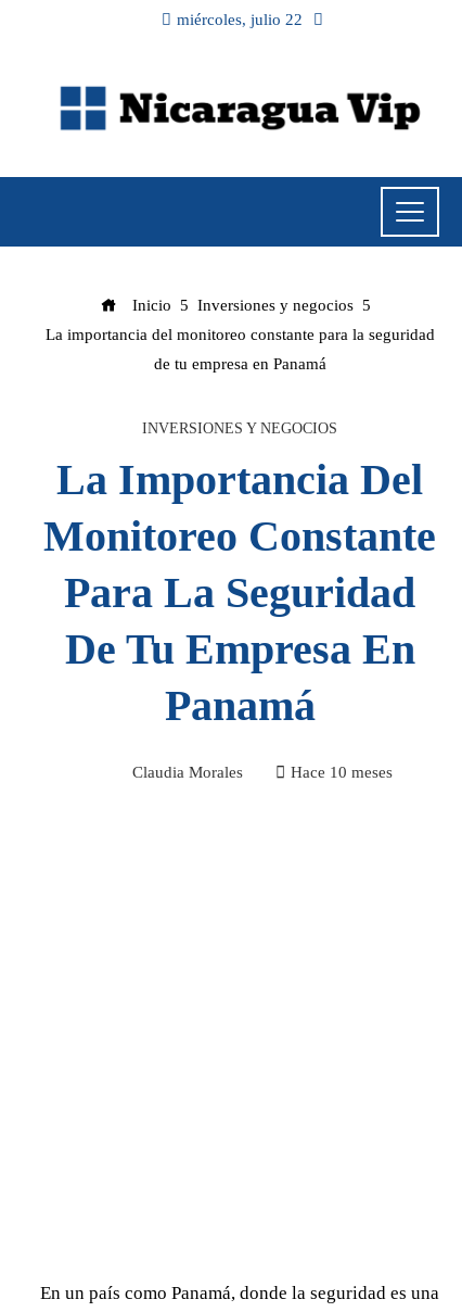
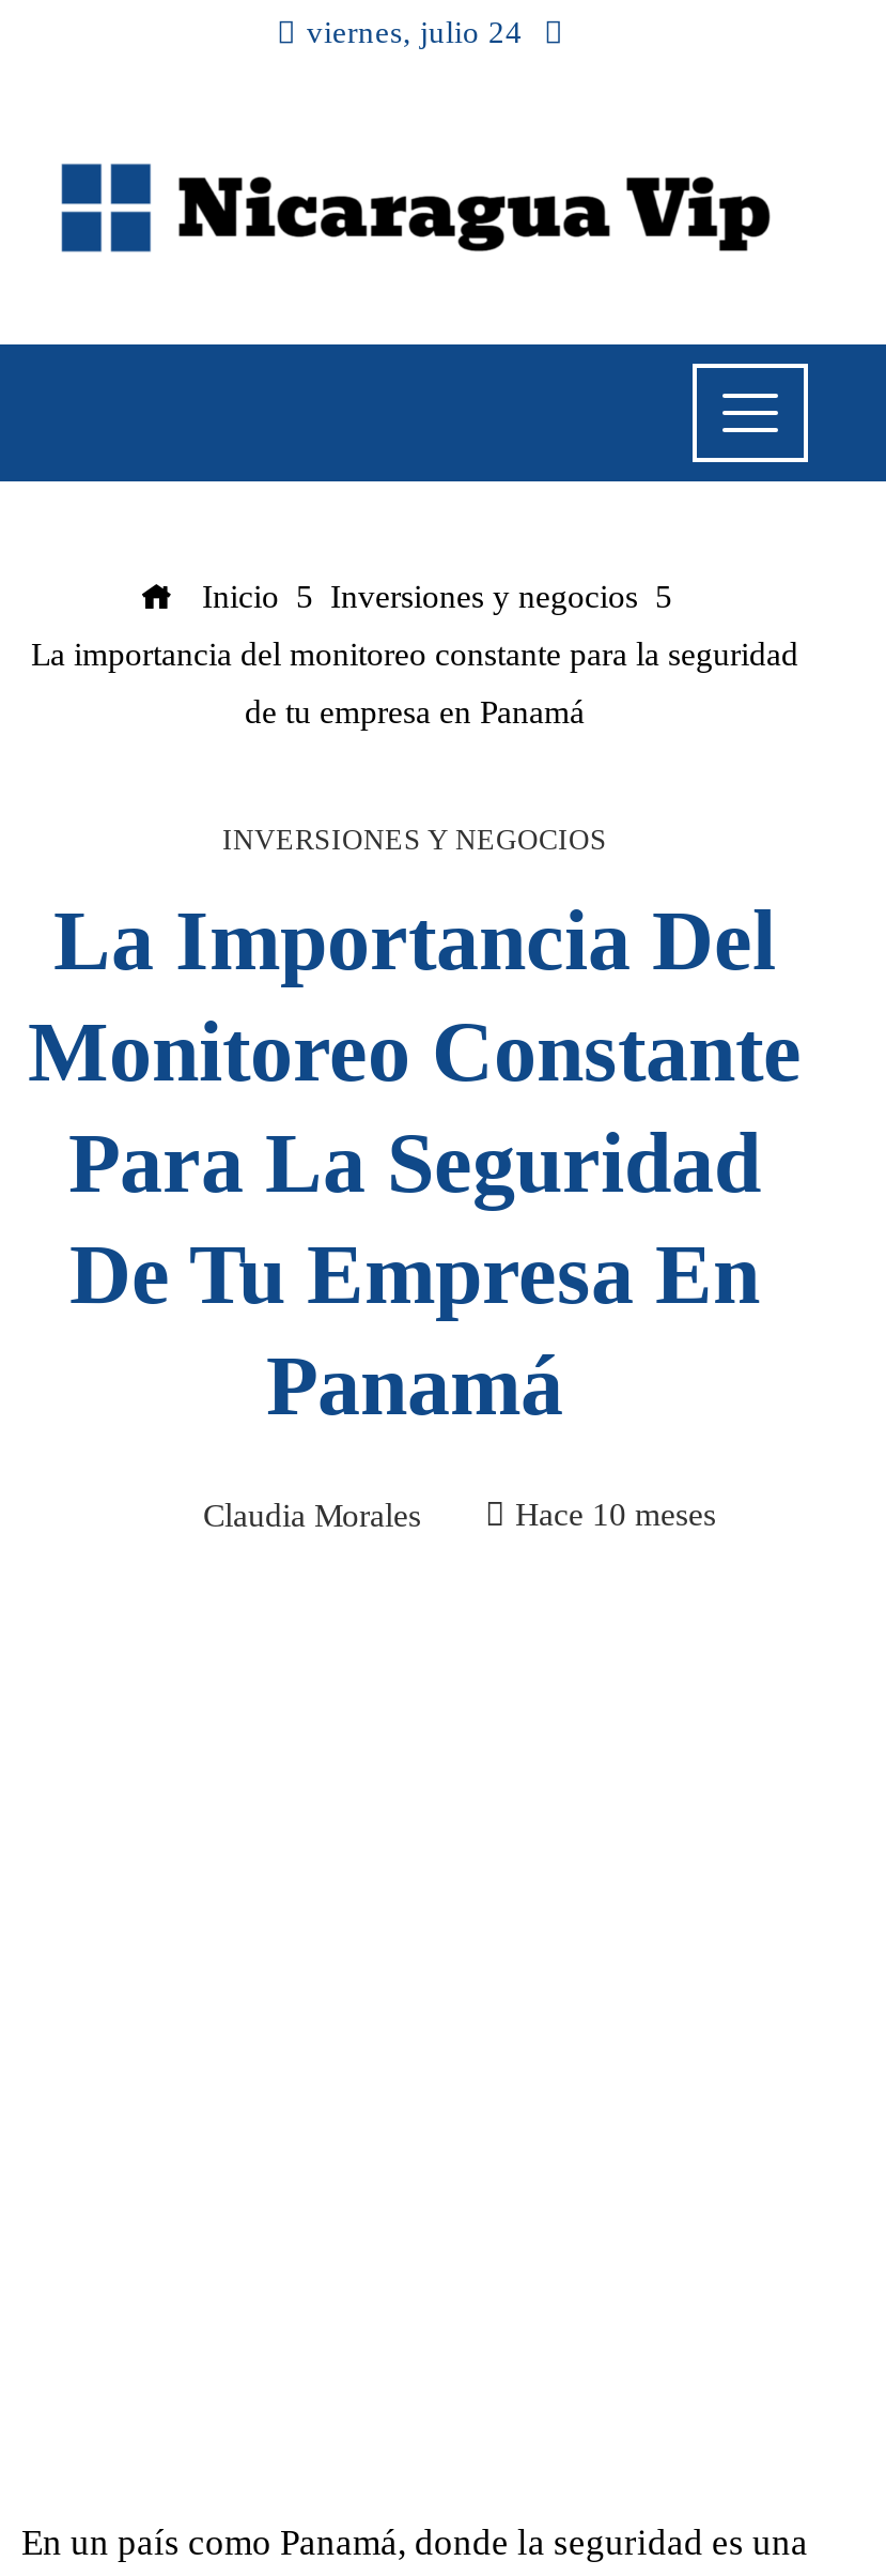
- miércoles, julio 22
+ viernes, julio 24
